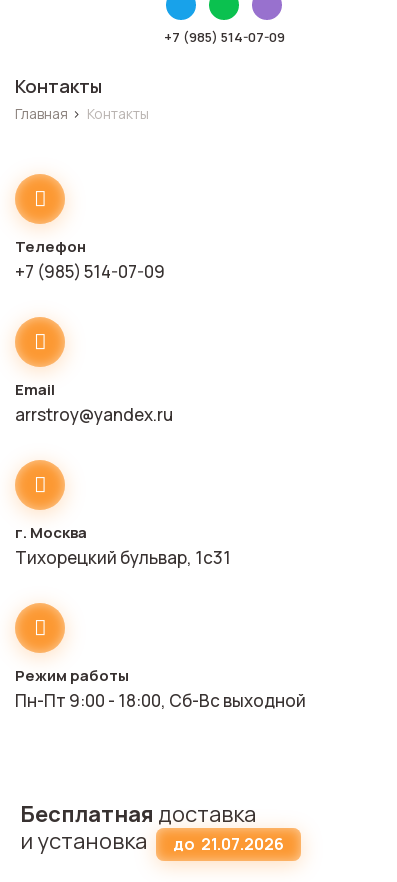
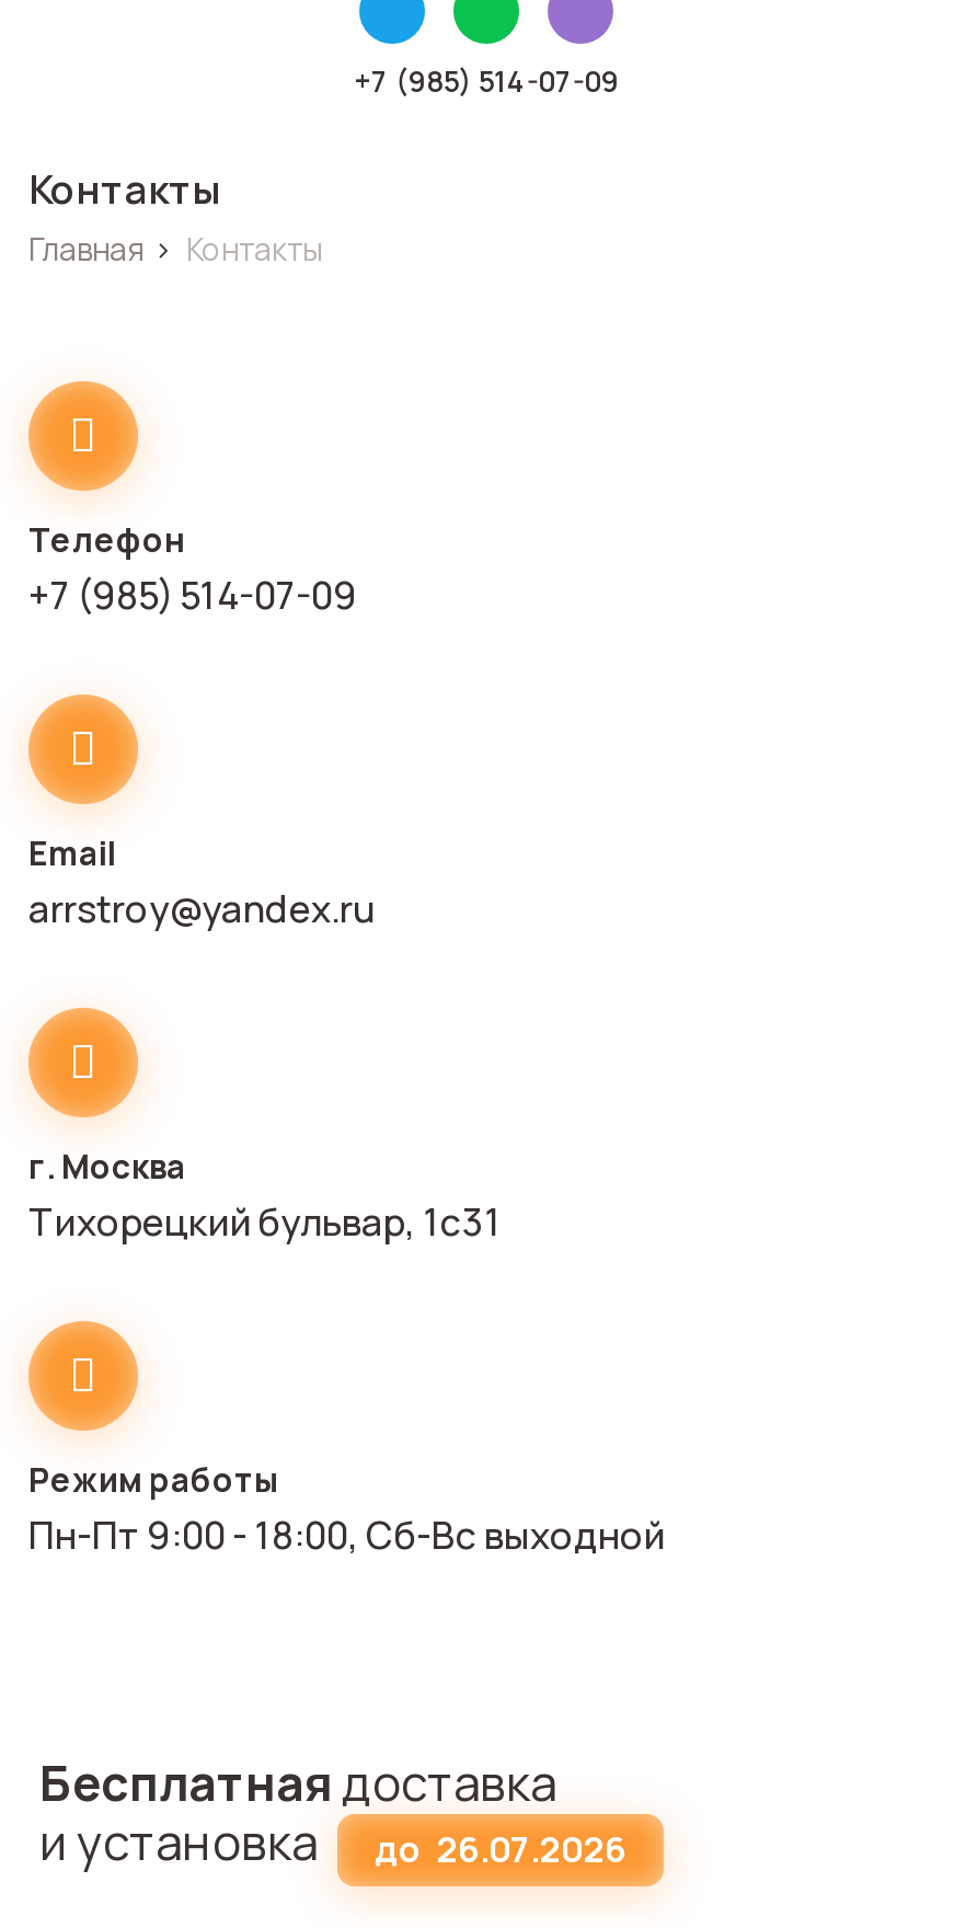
- и установка до 21.07.2026
+ и установка до 26.07.2026
